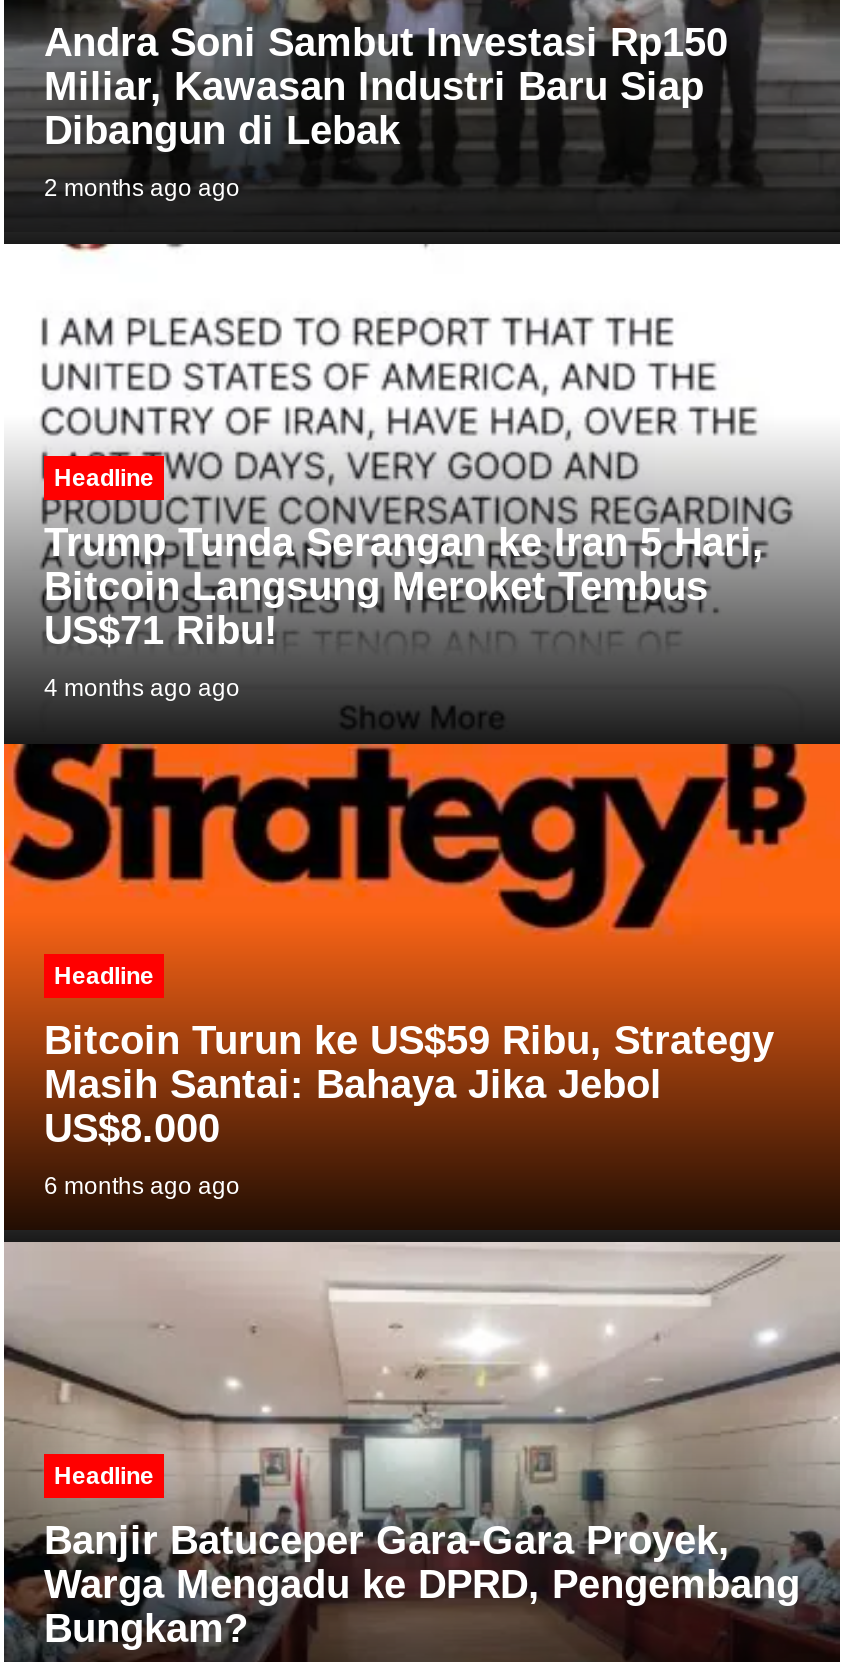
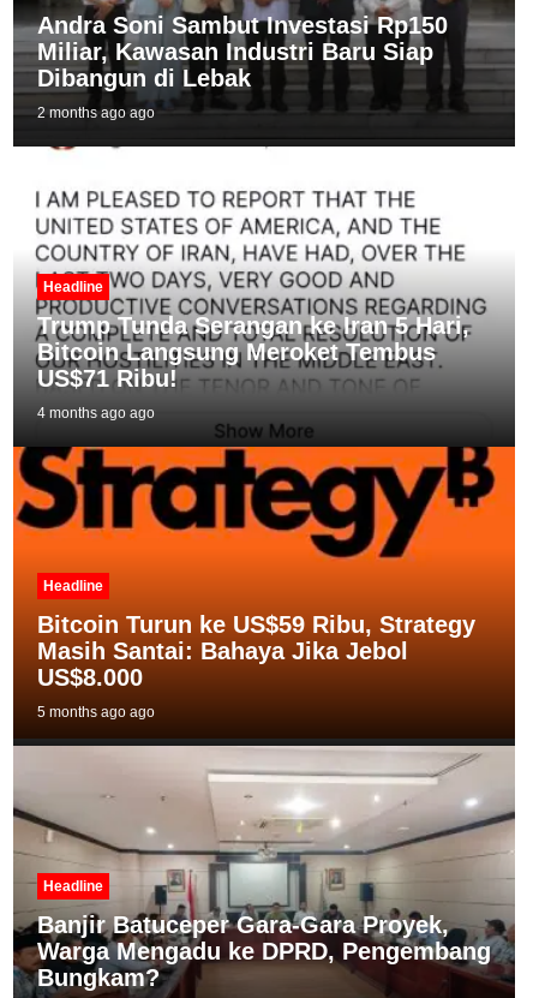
- 6 months ago ago
+ 5 months ago ago
